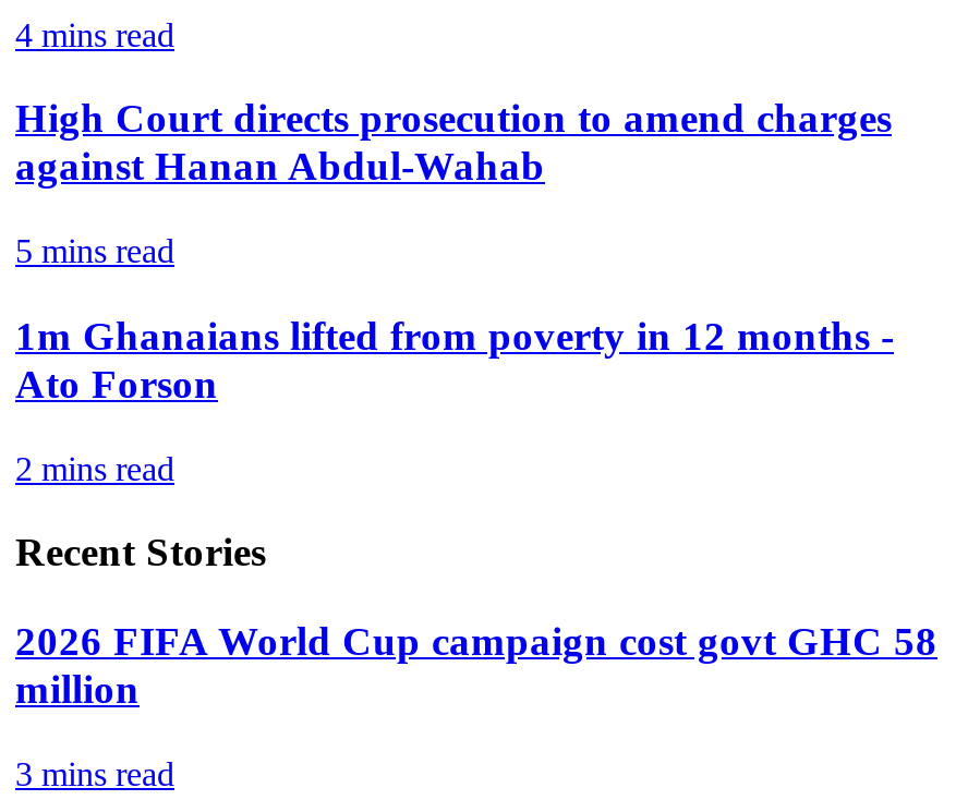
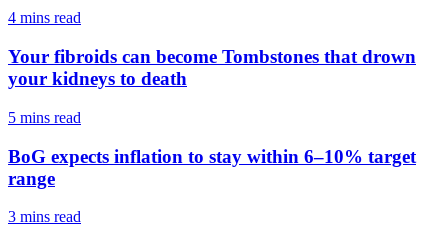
- High Court directs prosecution to amend charges
- against Hanan Abdul-Wahab
+ Your fibroids can become Tombstones that drown
+ your kidneys to death

- 1m Ghanaians lifted from poverty in 12 months -
- Ato Forson
- 2 mins read
- Recent Stories
- 2026 FIFA World Cup campaign cost govt GHC 58
- million
+ BoG expects inflation to stay within 6–10% target
+ range
